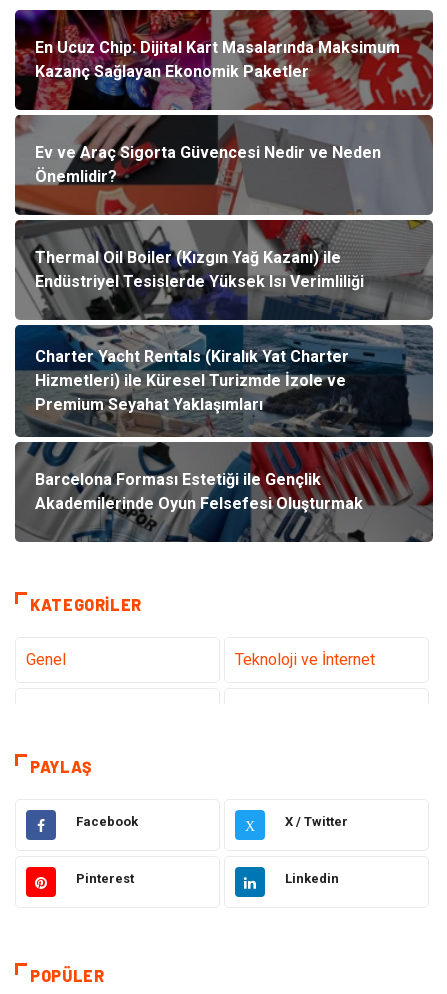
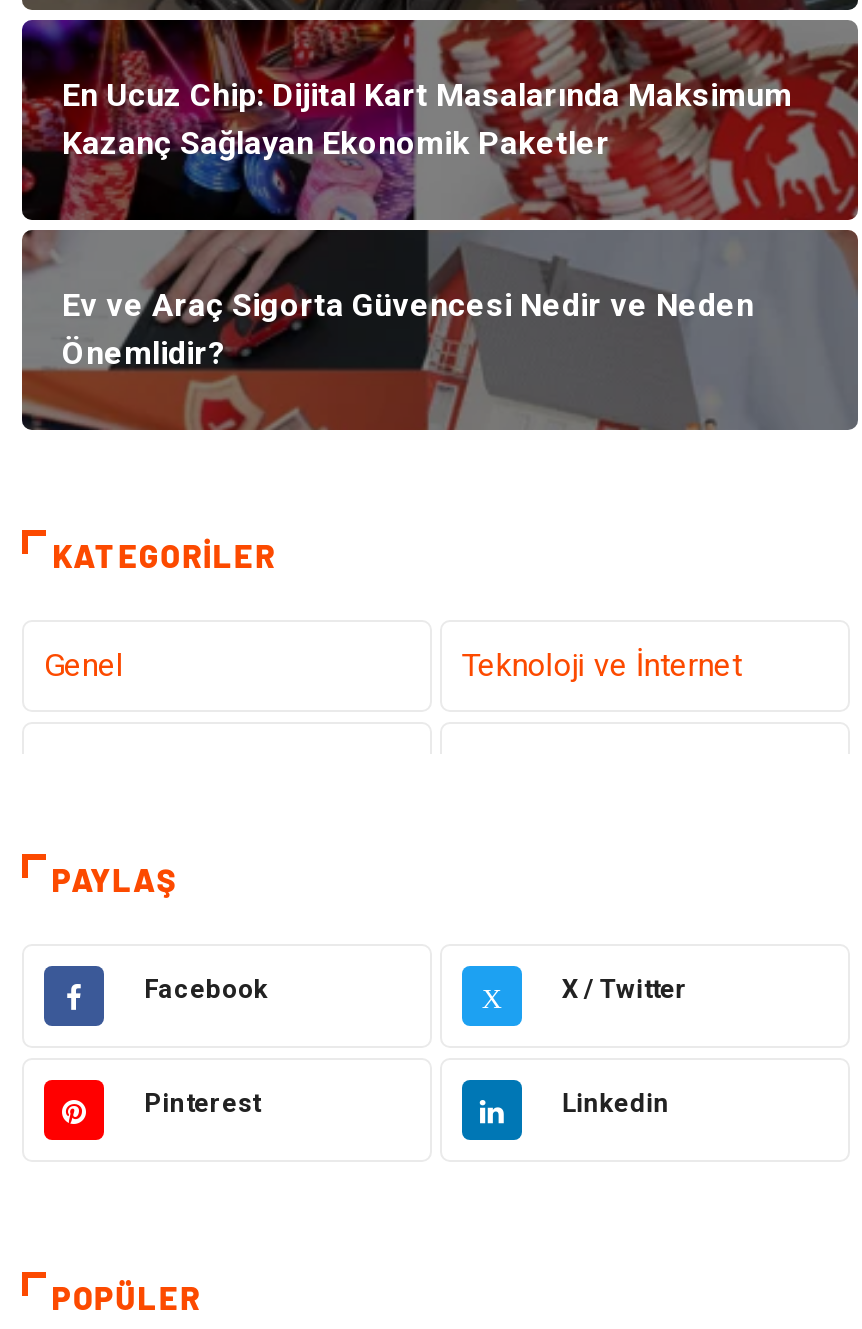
- [image]
- Thermal Oil Boiler (Kızgın Yağ Kazanı) ile
- Endüstriyel Tesislerde Yüksek Isı Verimliliği

- Charter Yacht Rentals (Kiralık Yat Charter
- Hizmetleri) ile Küresel Turizmde İzole ve
- Premium Seyahat Yaklaşımları

- Barcelona Forması Estetiği ile Gençlik
- Akademilerinde Oyun Felsefesi Oluşturmak
